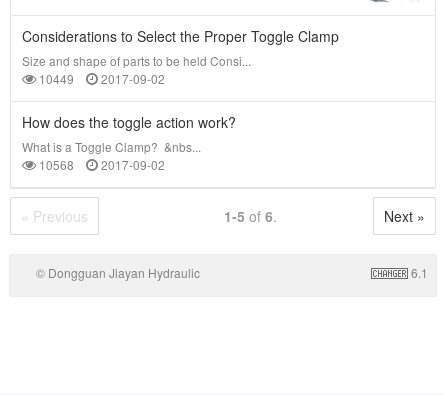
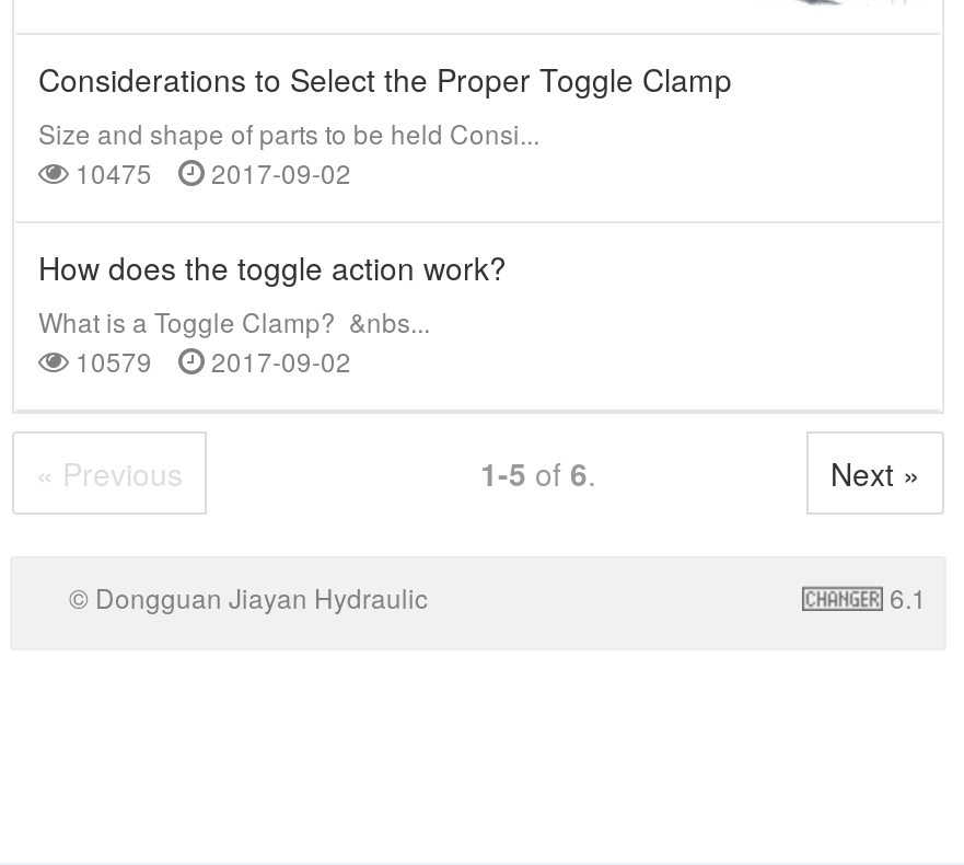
- 10449 2017-09-02
+ 10475 2017-09-02

- 10568 2017-09-02
+ 10579 2017-09-02
